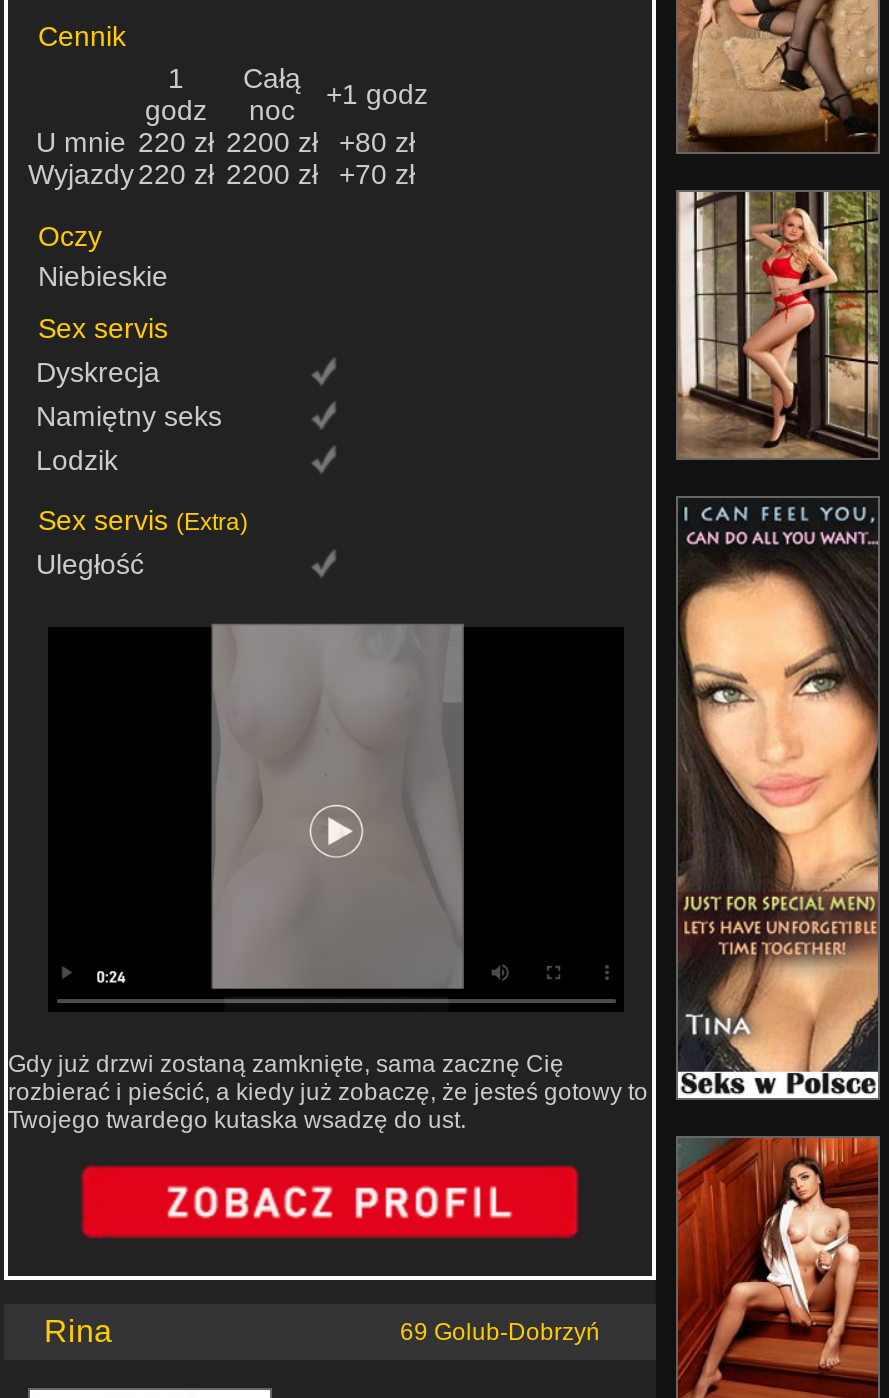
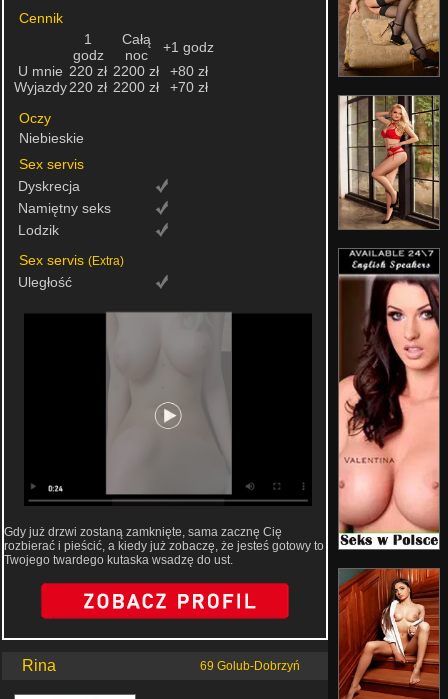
- [image]
+ [image]
